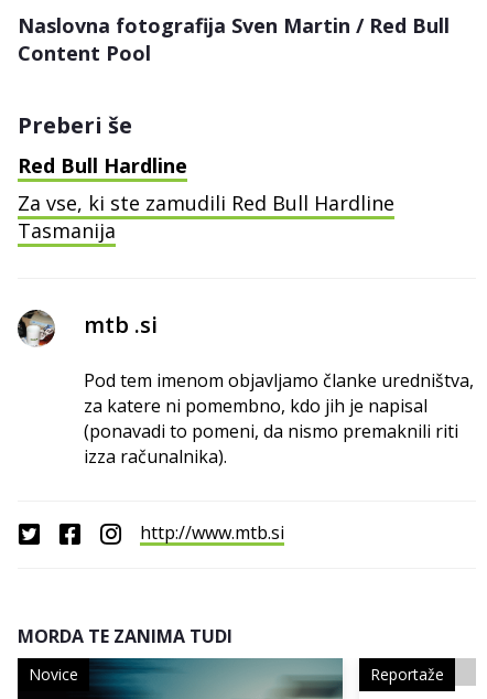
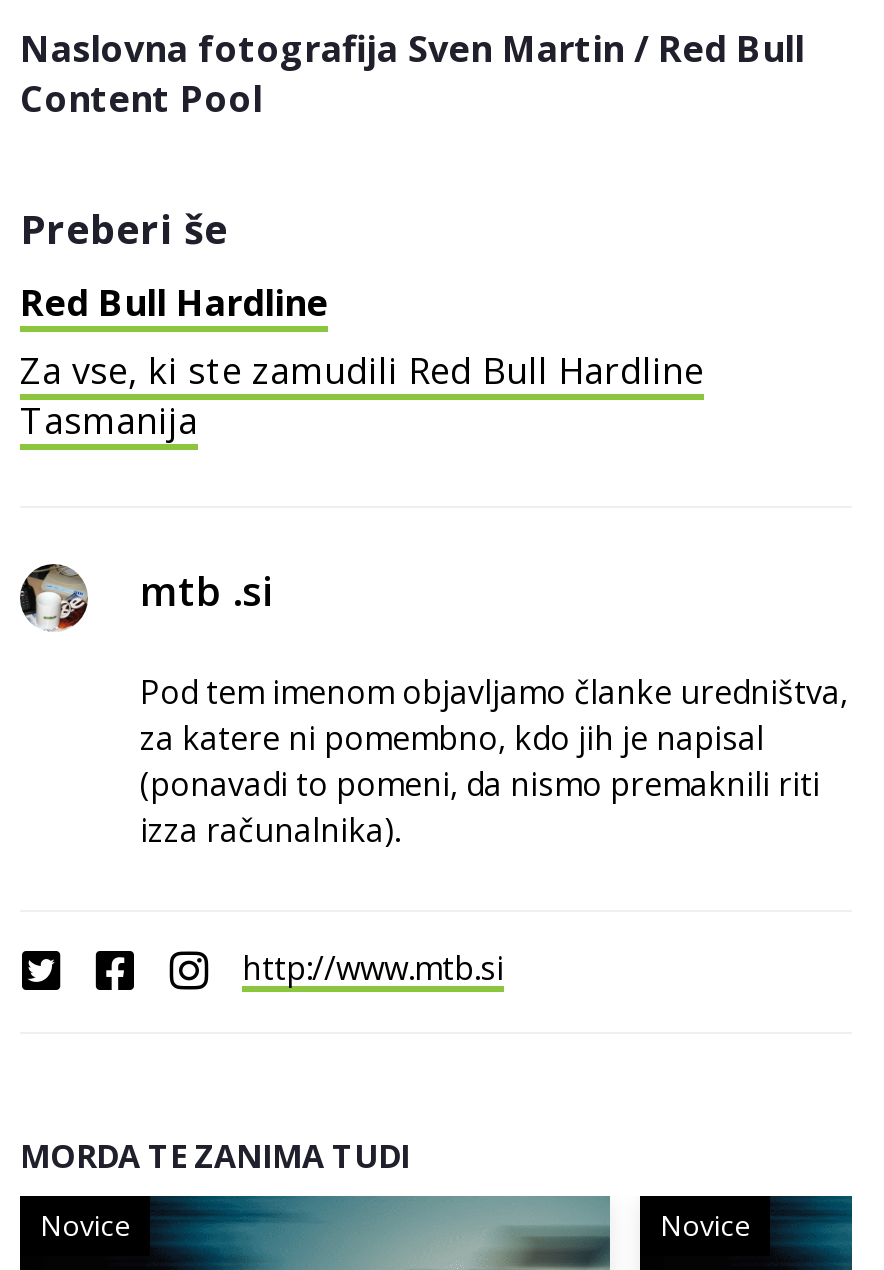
- Reportaže
+ Novice
